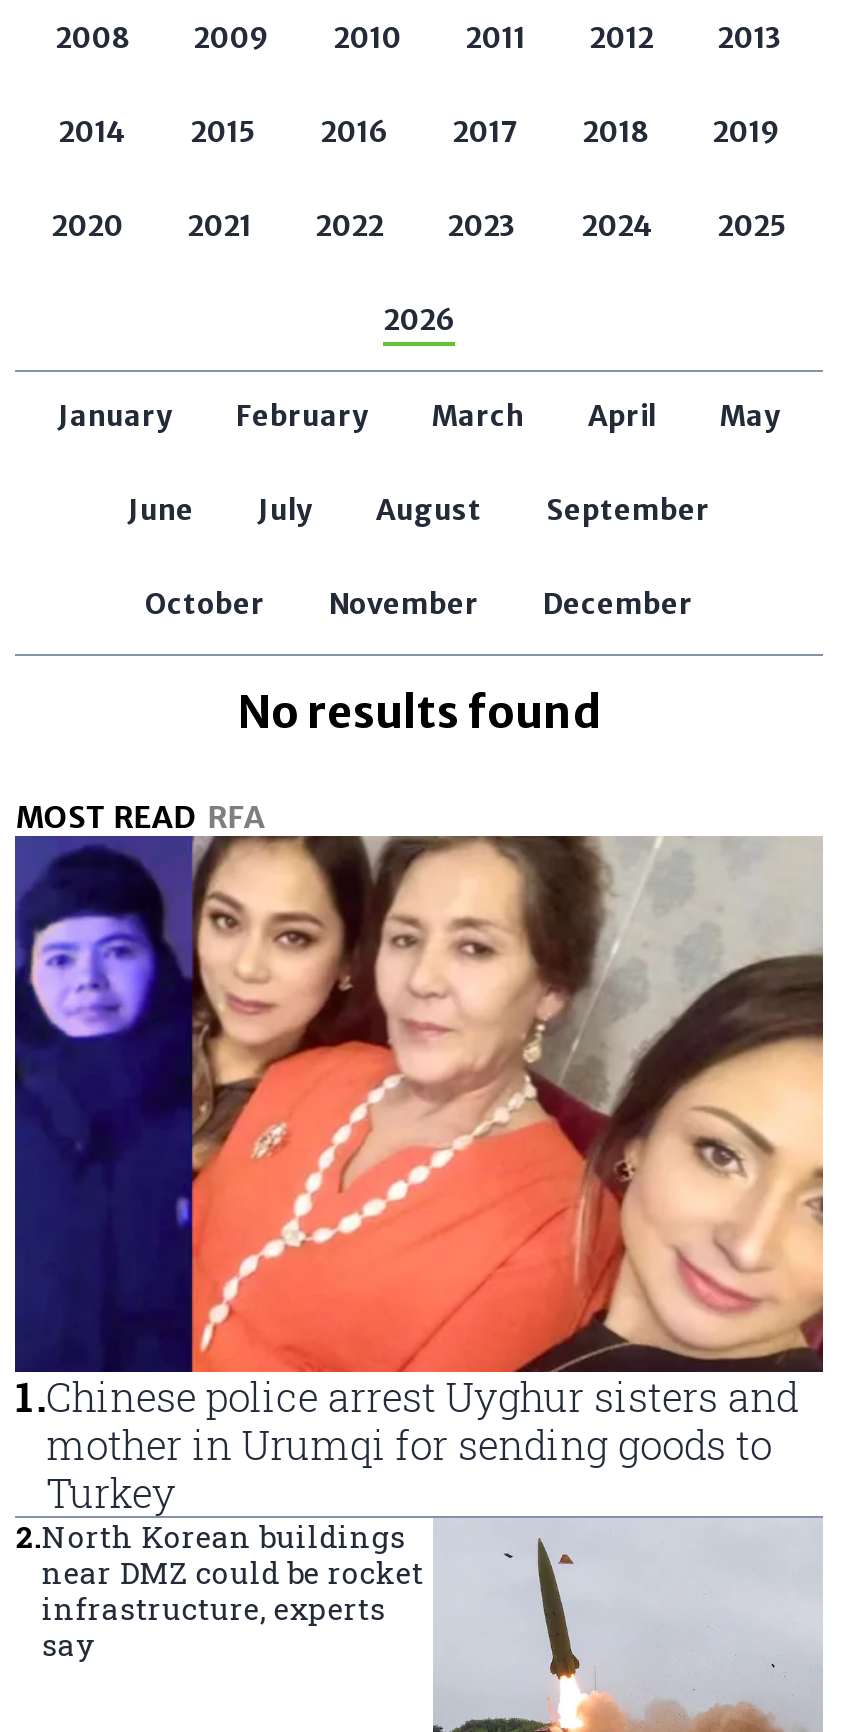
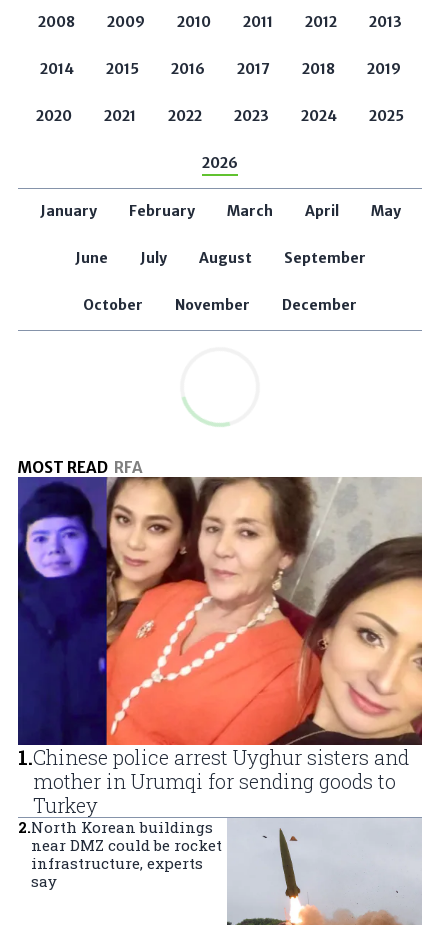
- No results found
